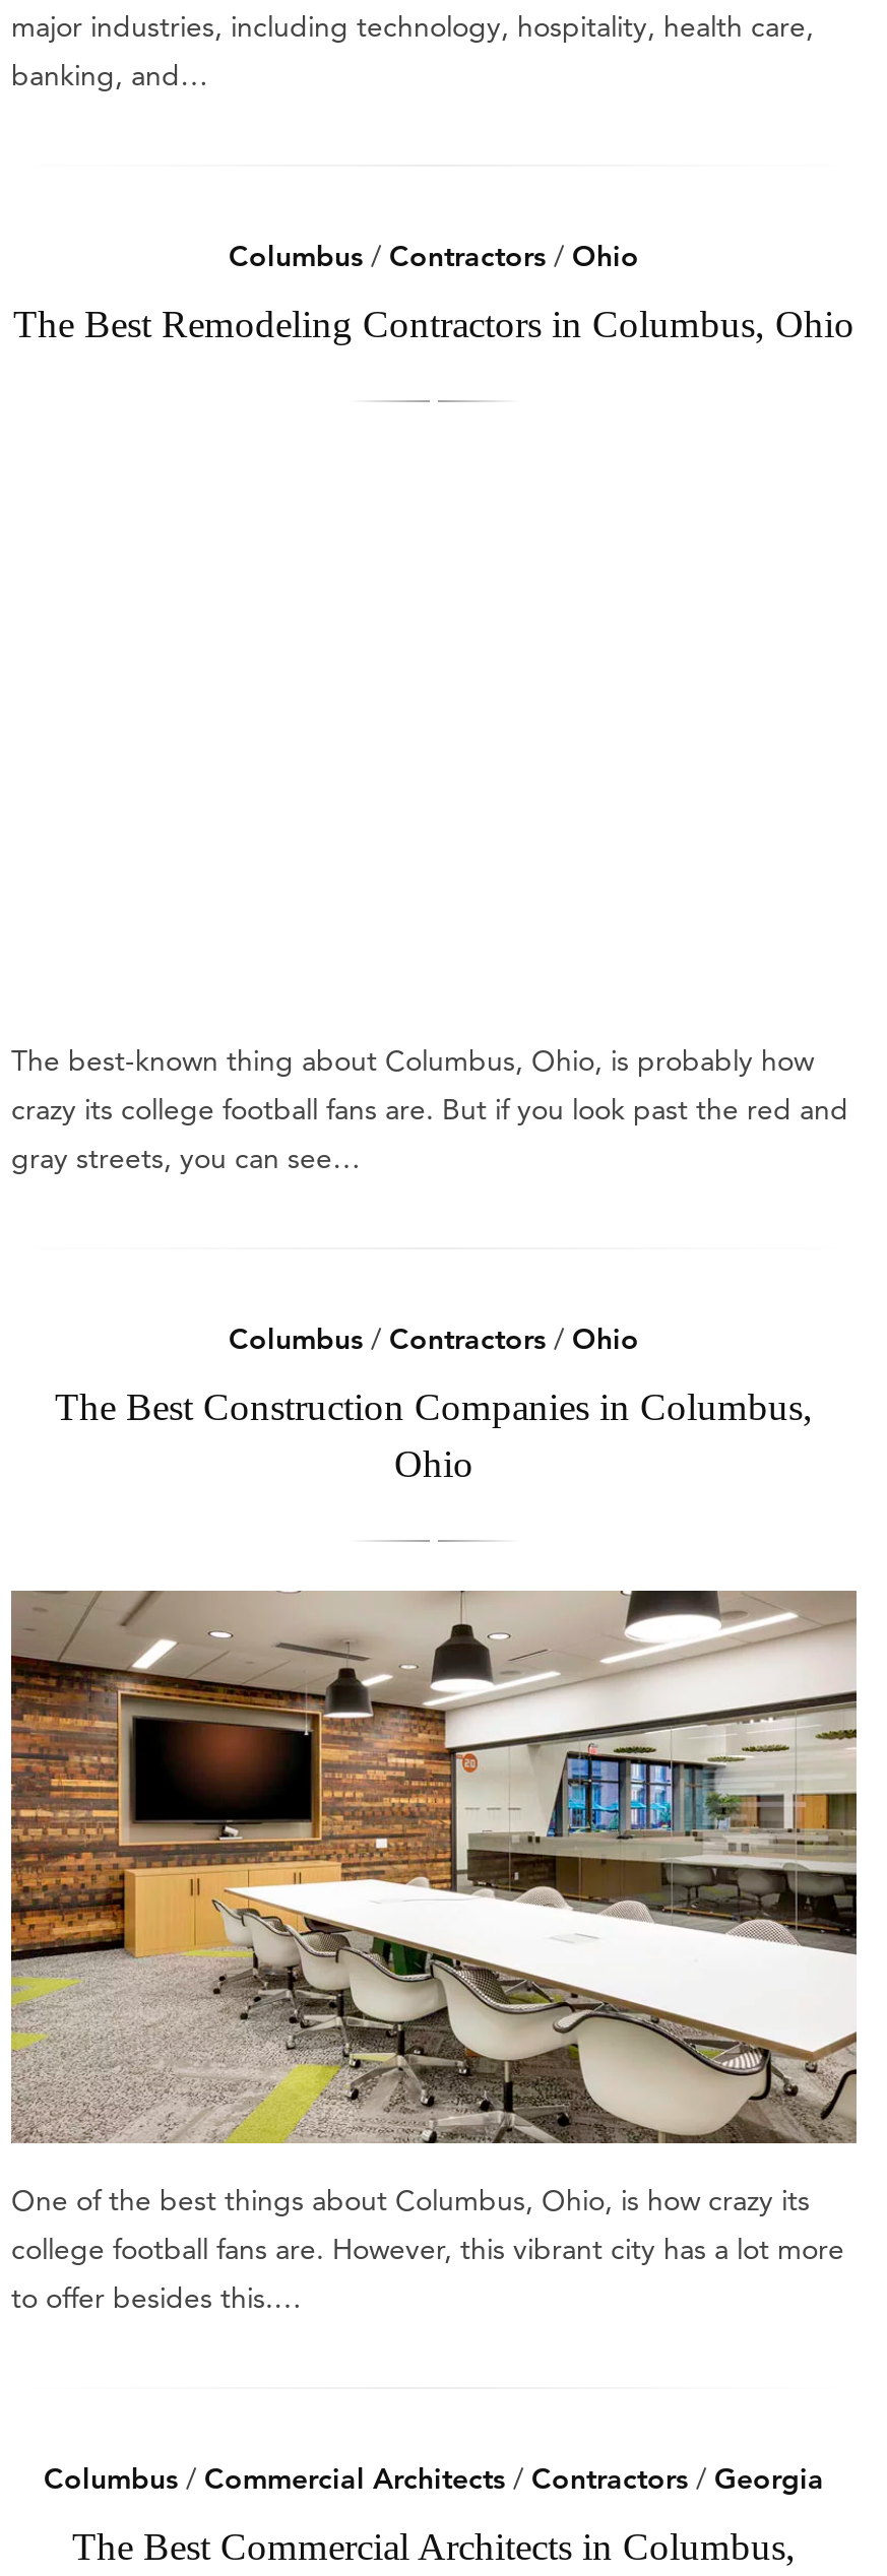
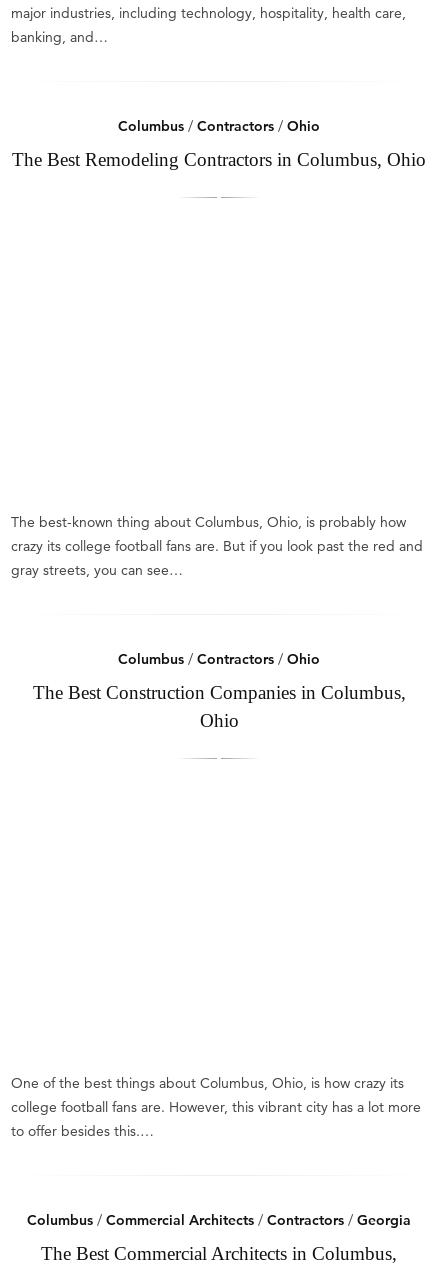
- [image]
